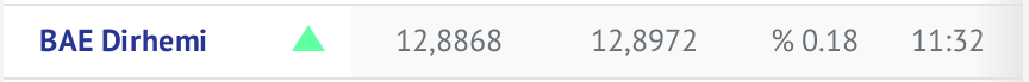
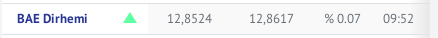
- 12,8868
+ 12,8524

- 12,8972
+ 12,8617

- % 0.18
+ % 0.07

- 11:32
+ 09:52
